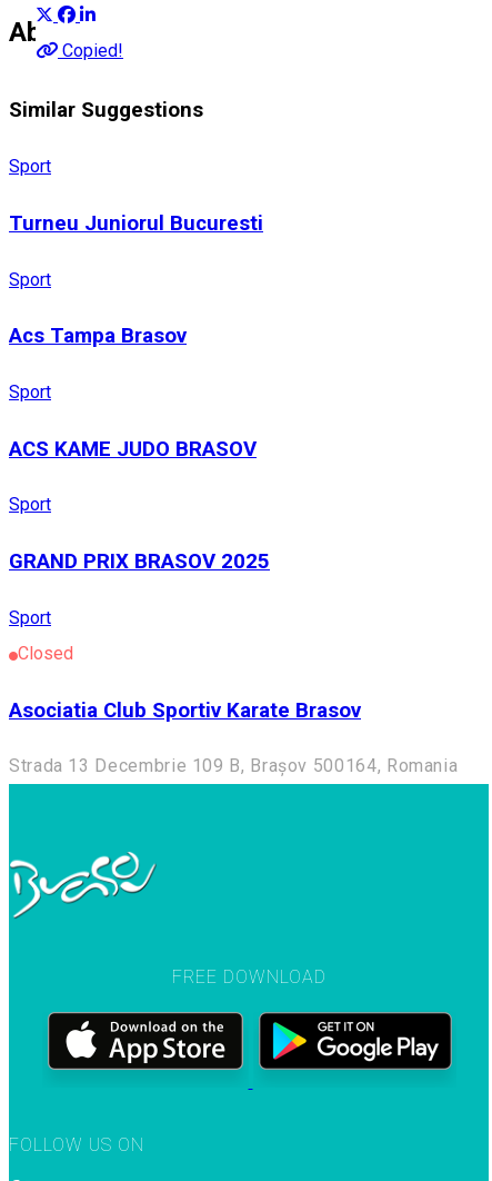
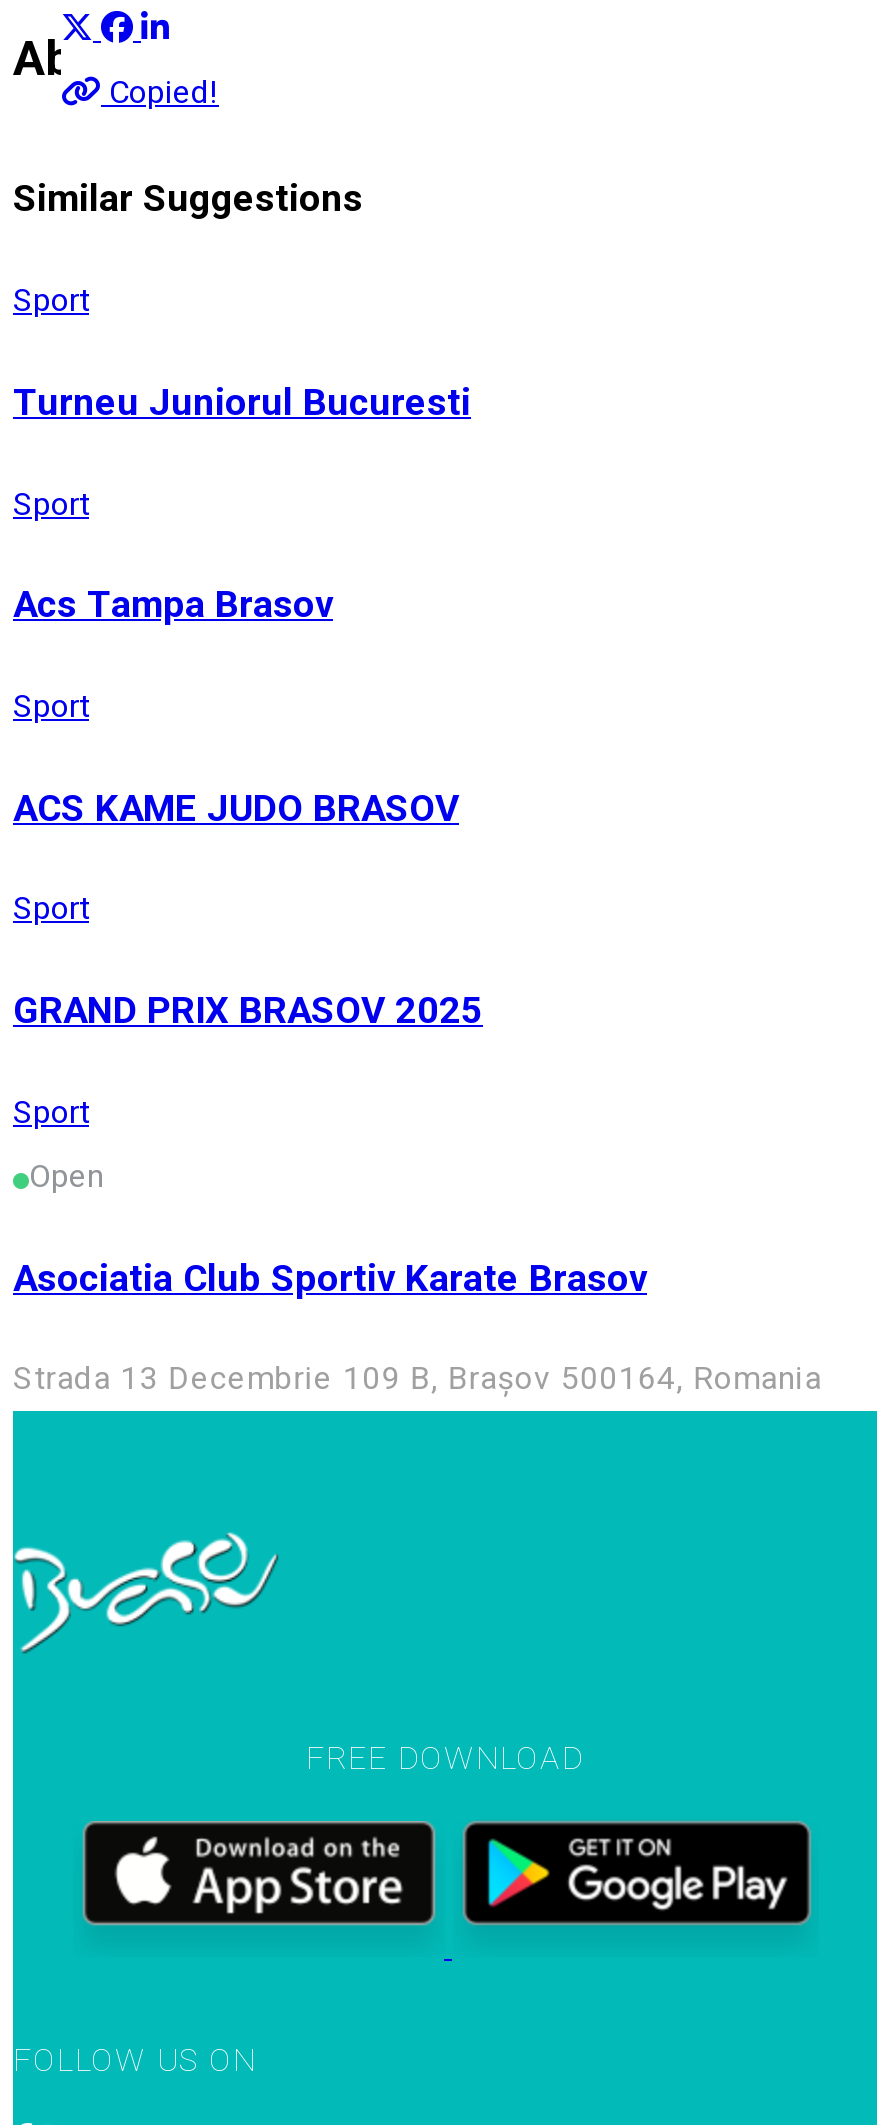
- Closed
+ Open
